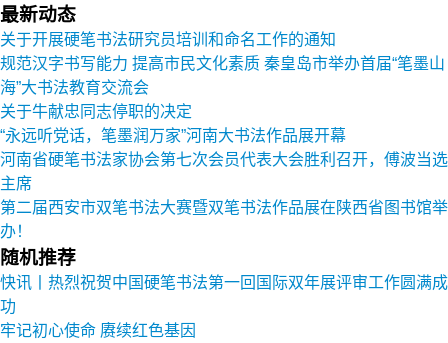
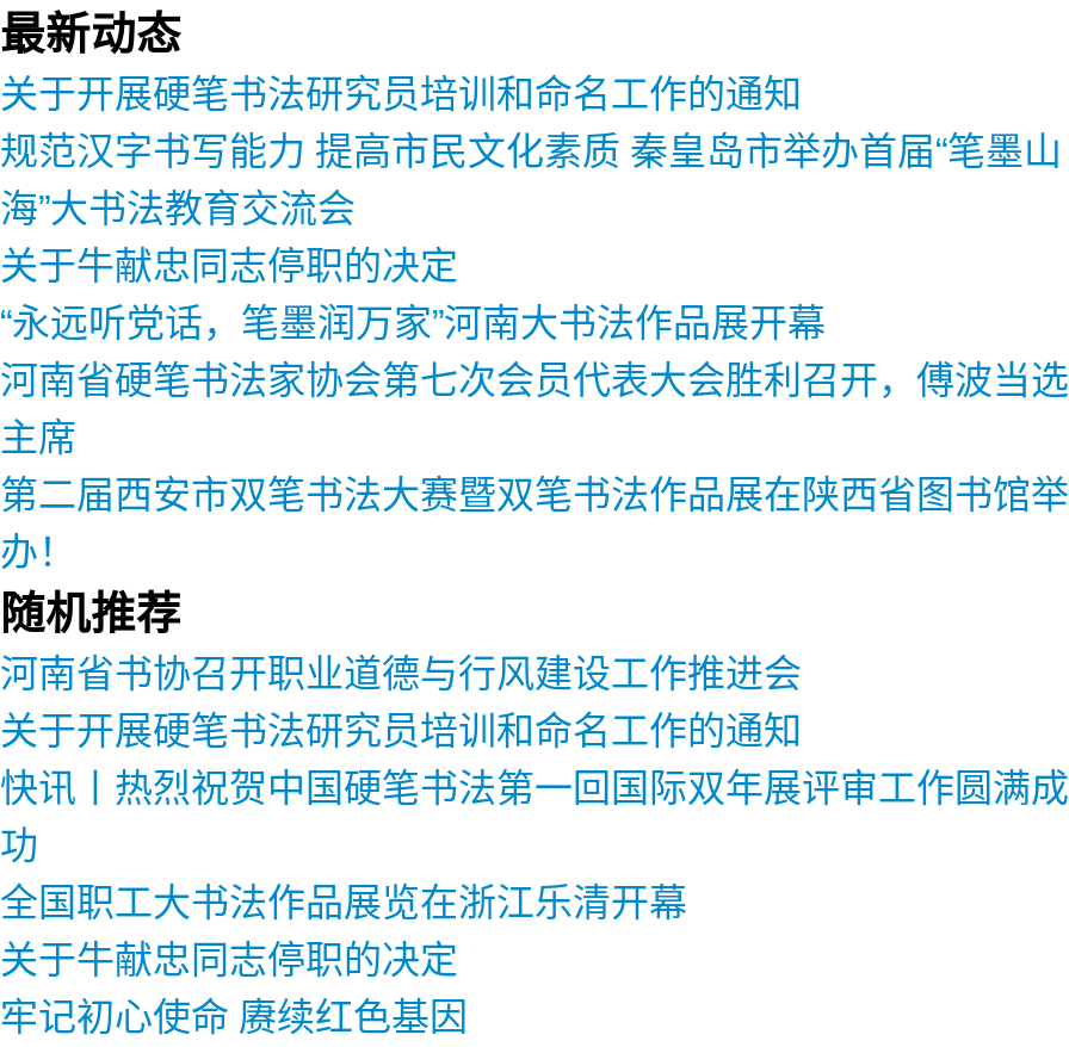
+ 河南省书协召开职业道德与行风建设工作推进会
+ 关于开展硬笔书法研究员培训和命名工作的通知

+ 全国职工大书法作品展览在浙江乐清开幕
+ 关于牛献忠同志停职的决定
